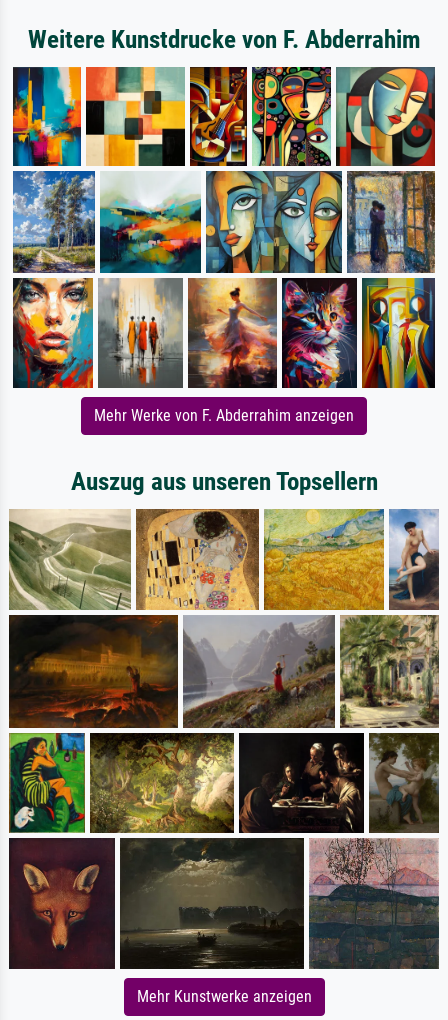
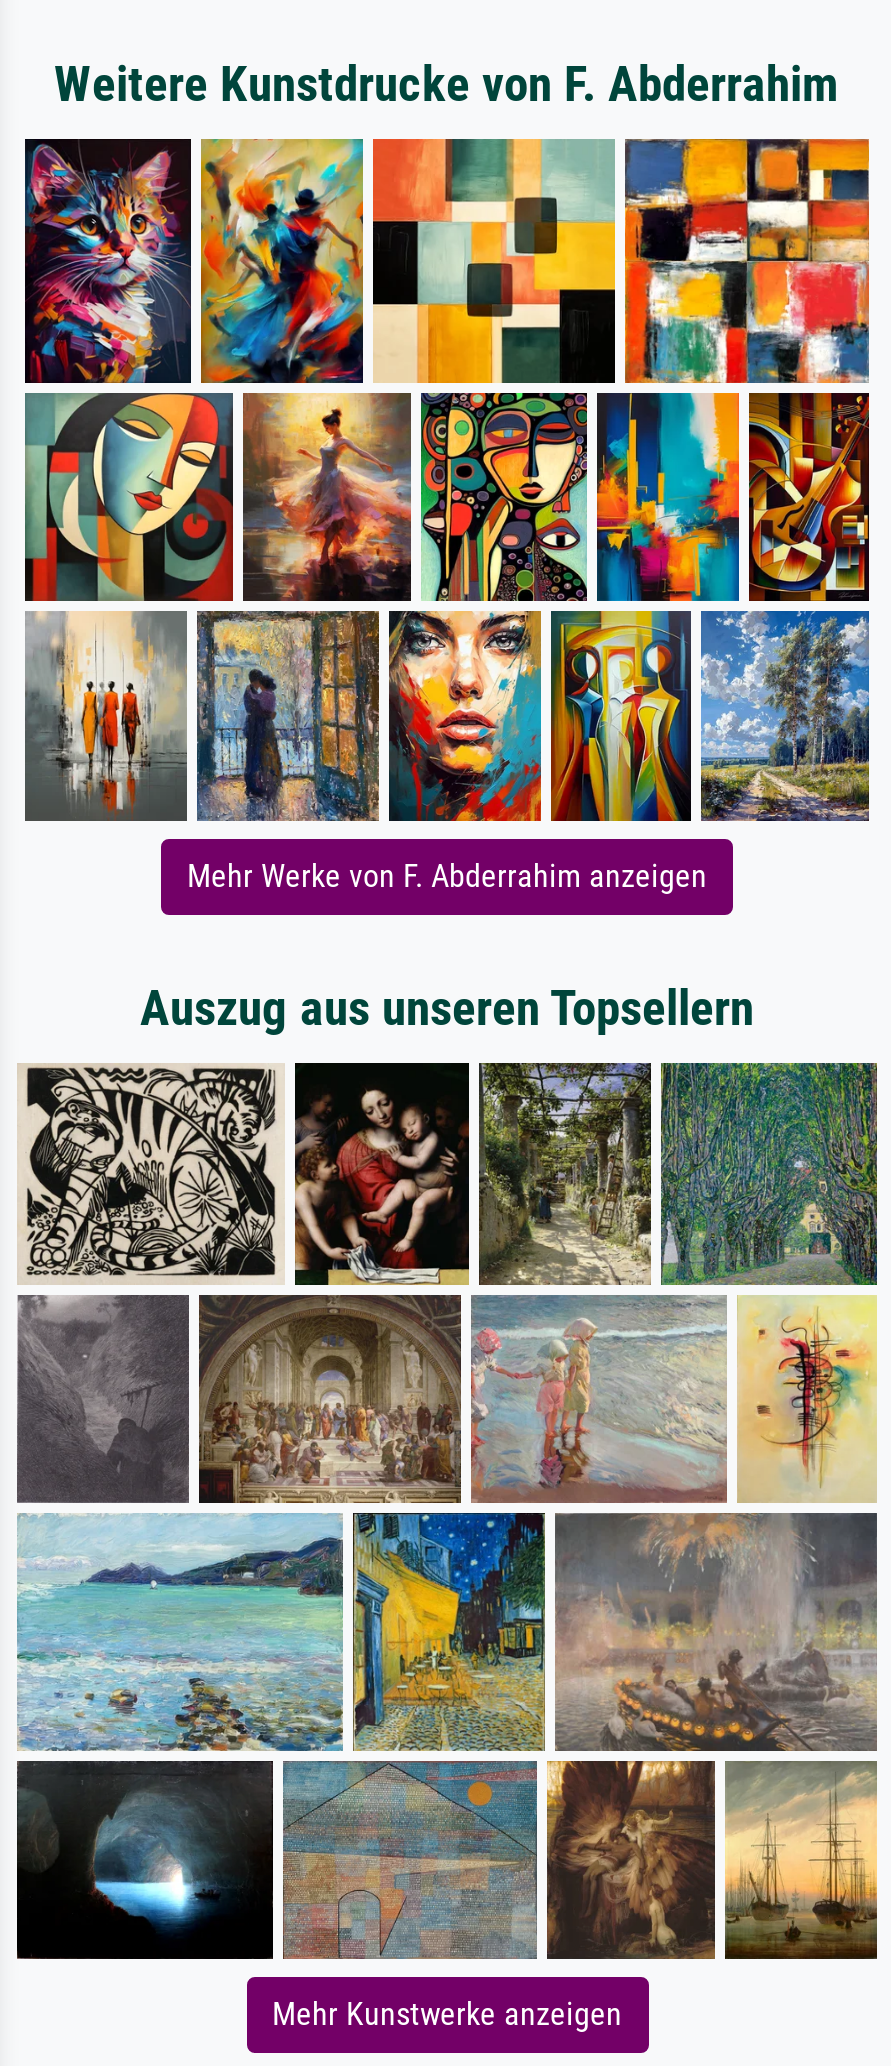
- [image]
+ [image]

- [image]
+ [image]
